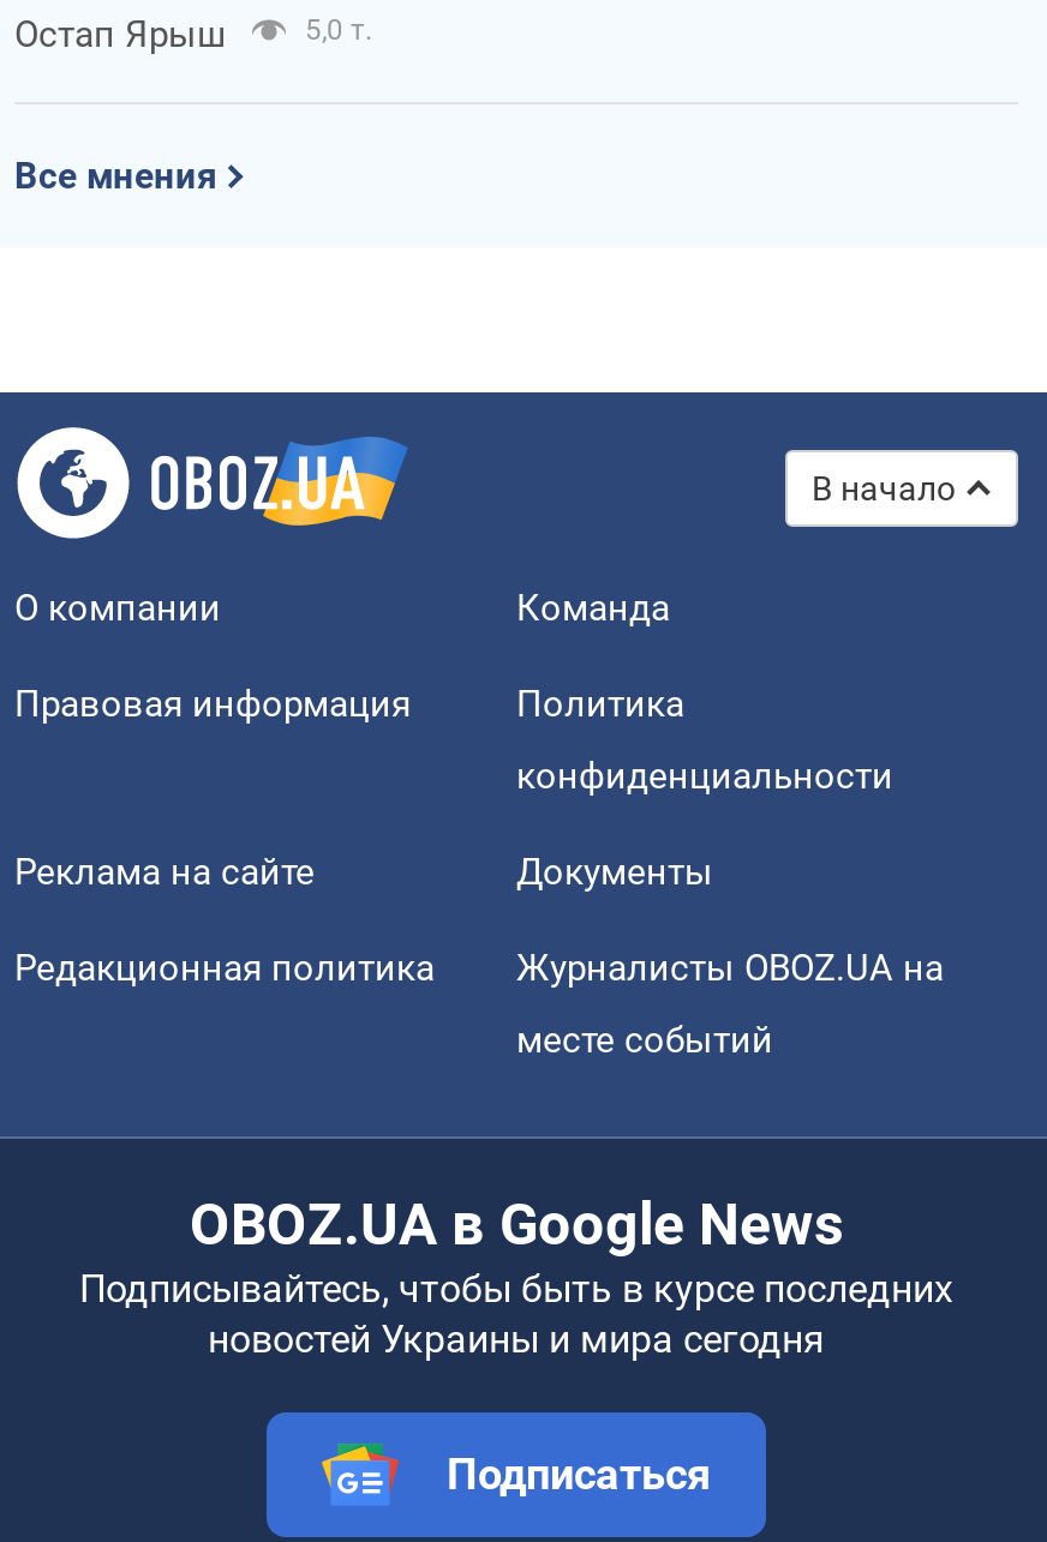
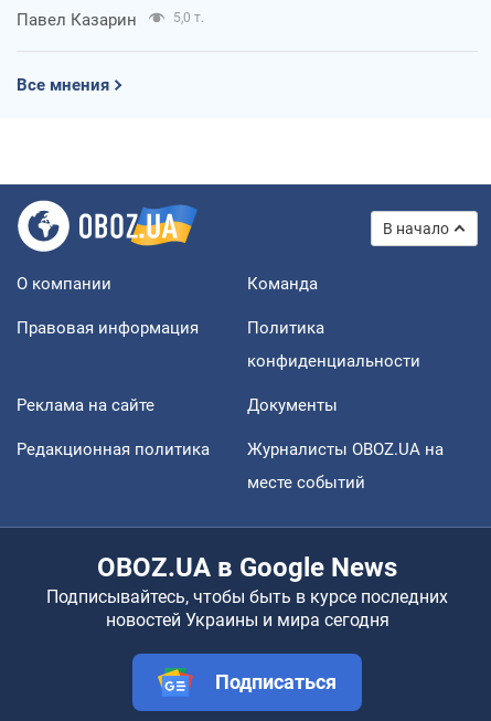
- Остап Ярыш
+ Павел Казарин
